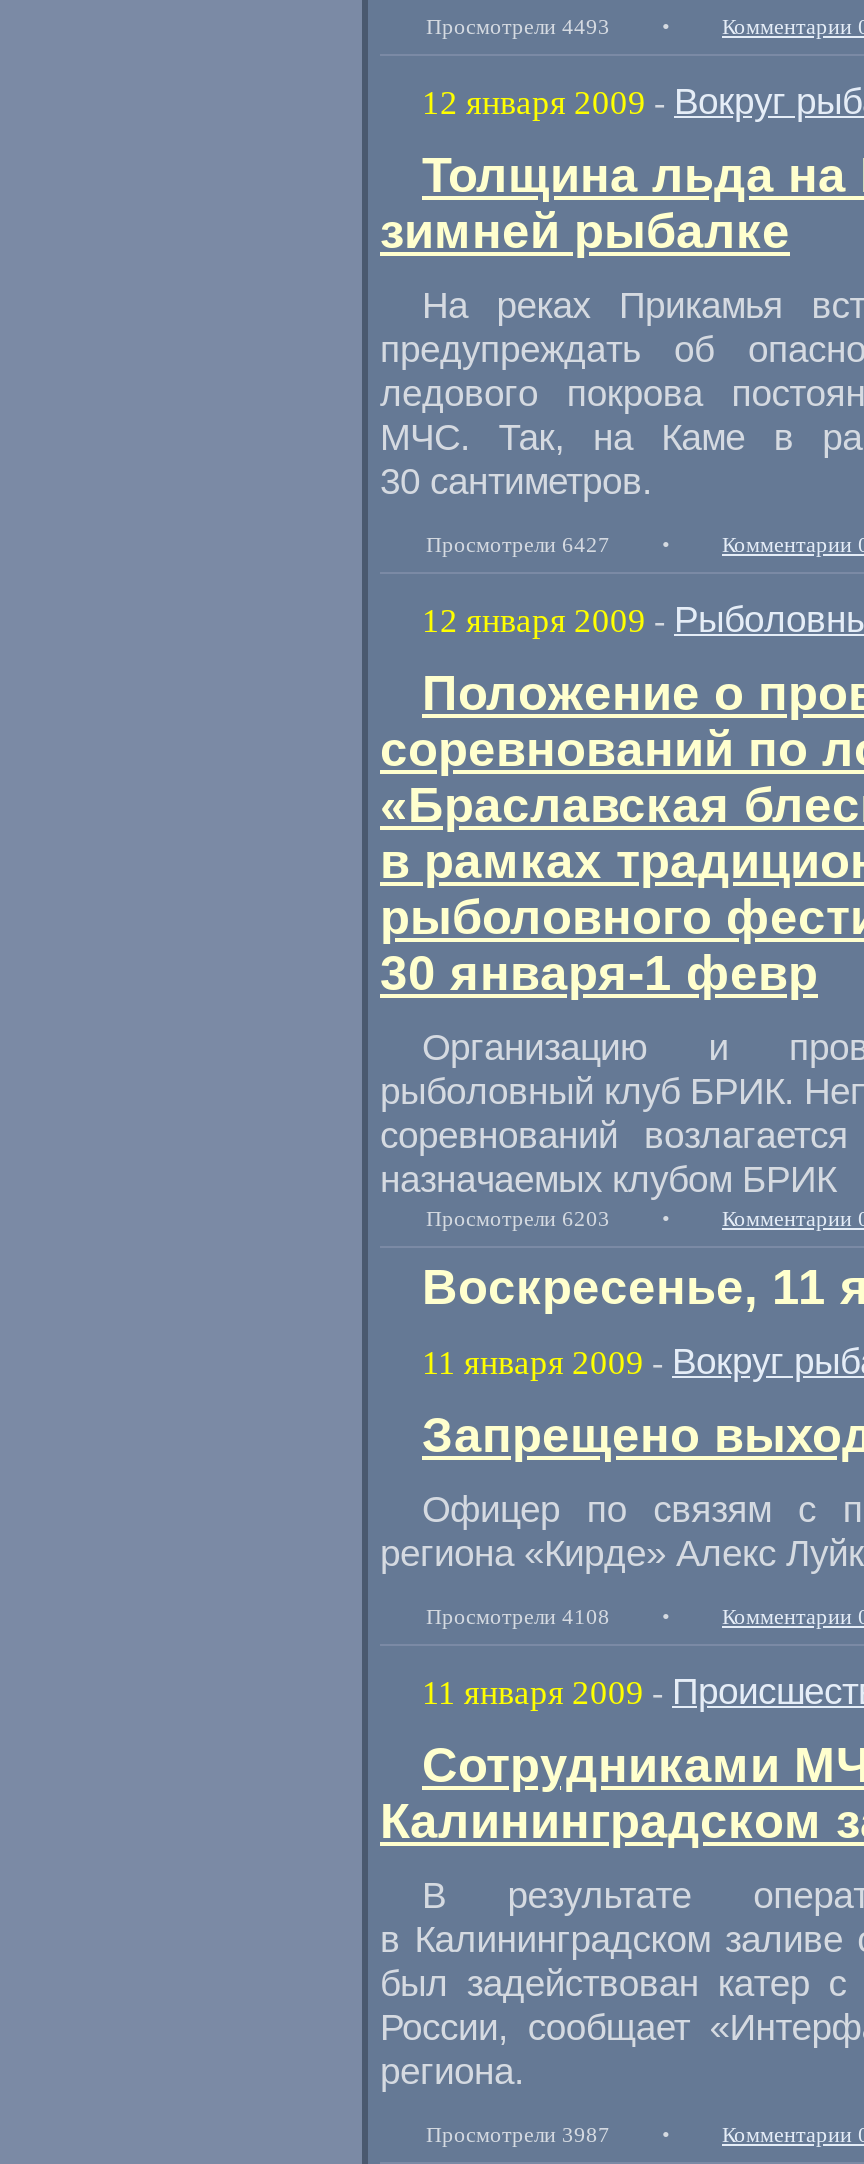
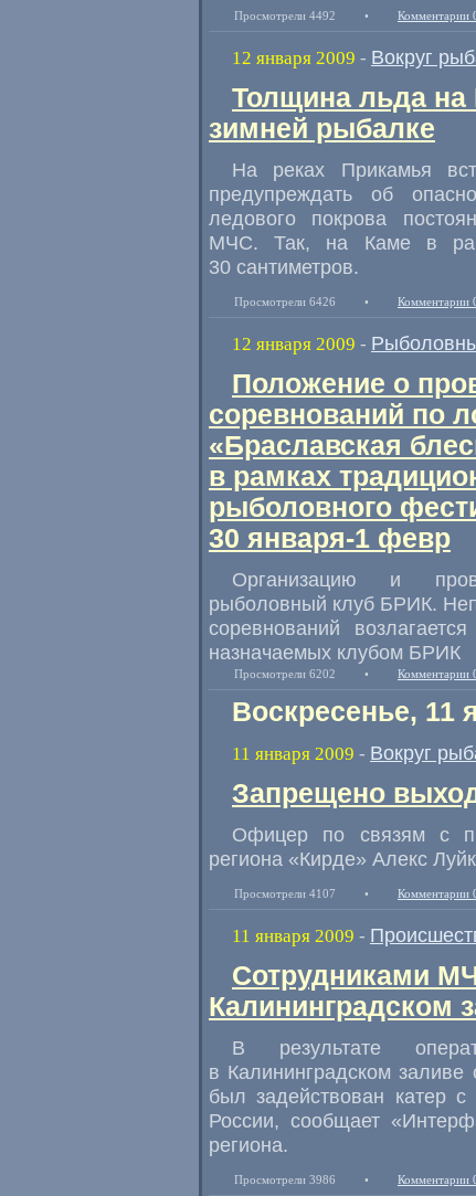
- Просмотрели 4493
+ Просмотрели 4492

- Просмотрели 6427
+ Просмотрели 6426

- Просмотрели 6203
+ Просмотрели 6202

- Просмотрели 4108
+ Просмотрели 4107

- Просмотрели 3987
+ Просмотрели 3986
